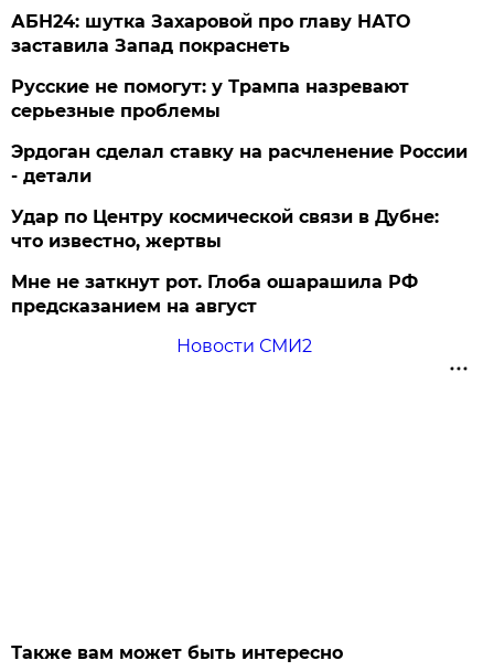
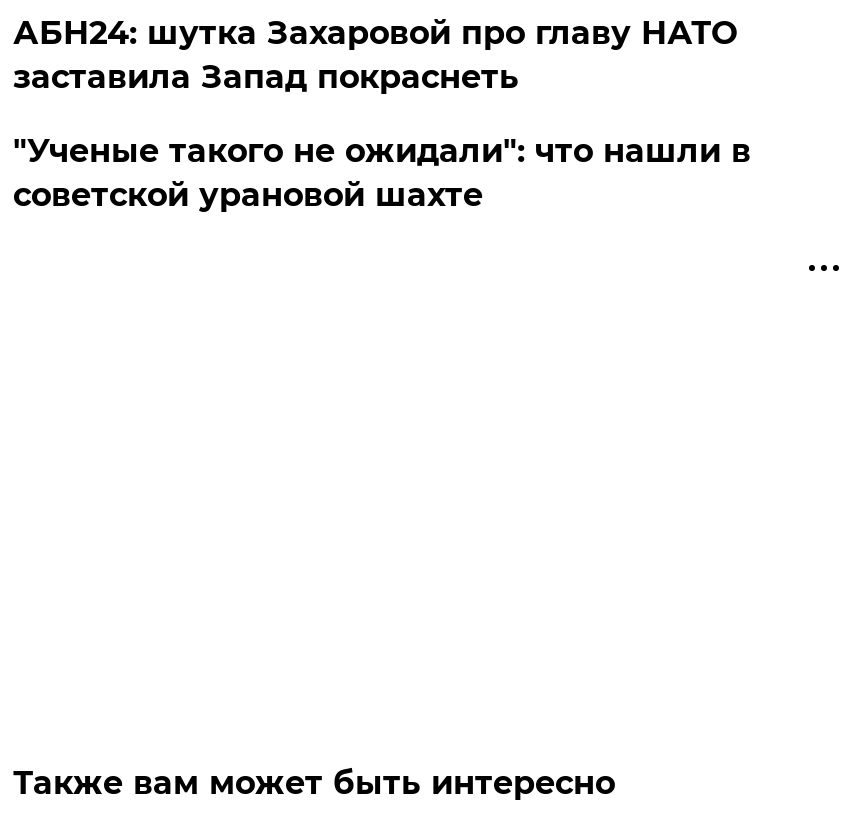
- Русские не помогут: у Трампа назревают
- серьезные проблемы
- Эрдоган сделал ставку на расчленение России
- - детали
- Удар по Центру космической связи в Дубне:
- что известно, жертвы
- Мне не заткнут рот. Глоба ошарашила РФ
- предсказанием на август
- Новости СМИ2
+ "Ученые такого не ожидали": что нашли в
+ советской урановой шахте
